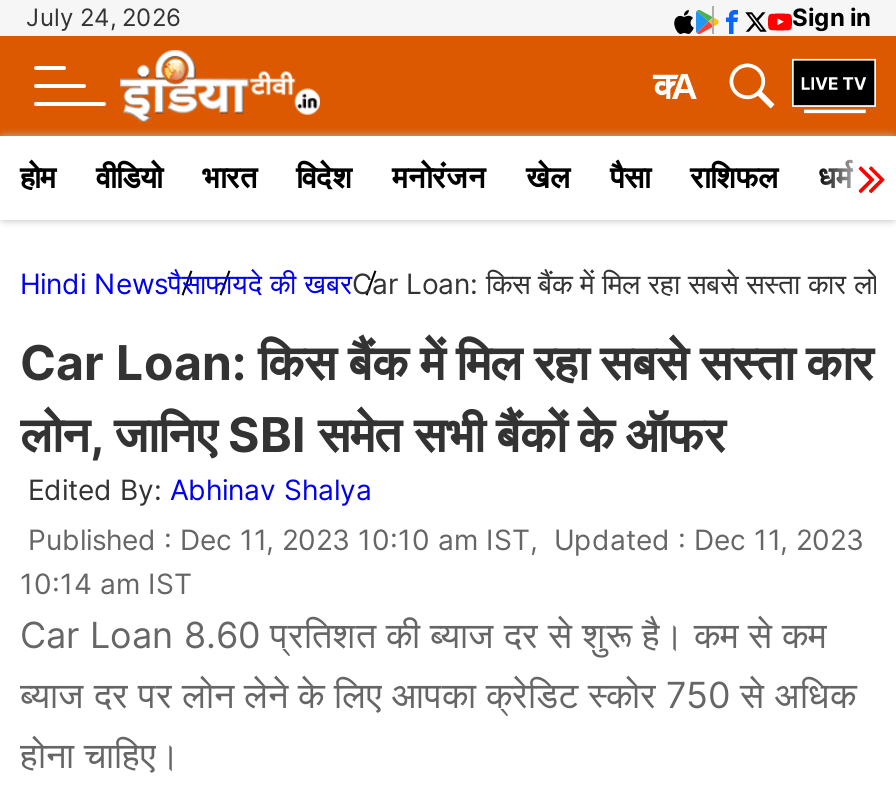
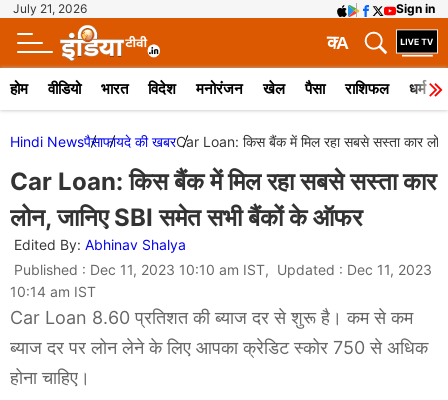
- July 24, 2026
+ July 21, 2026
